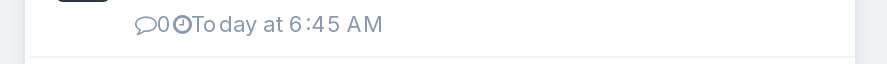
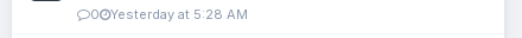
- Today at 6:45 AM
+ Yesterday at 5:28 AM
